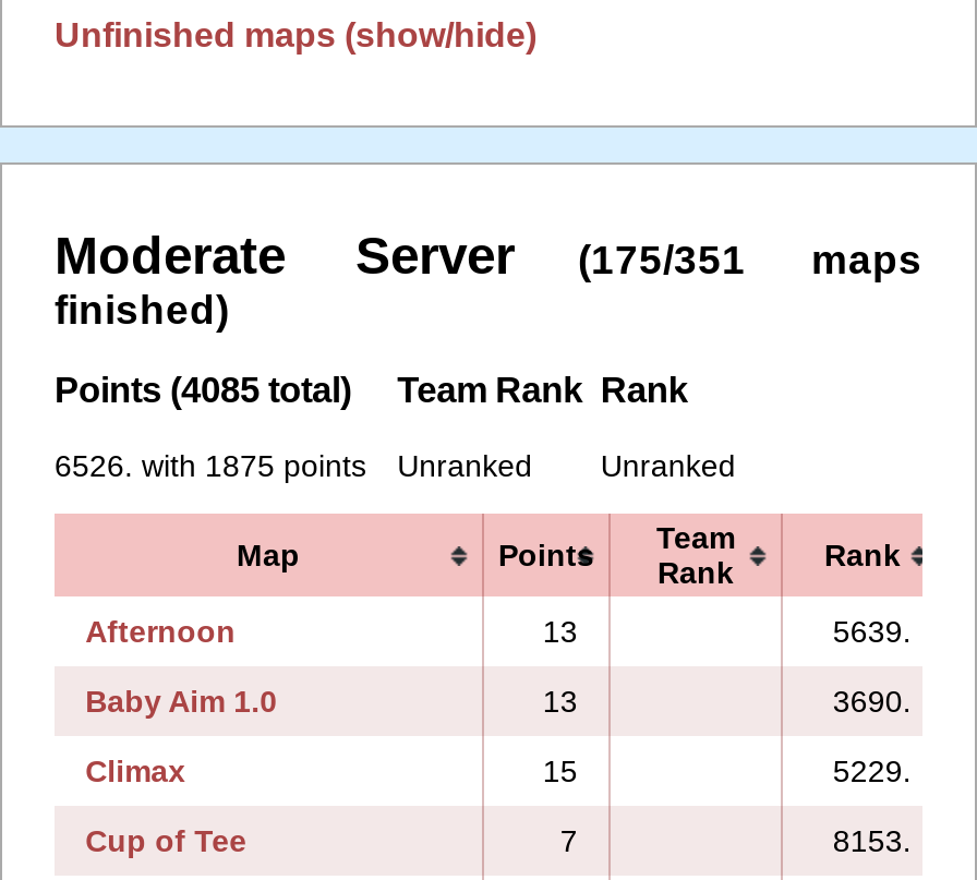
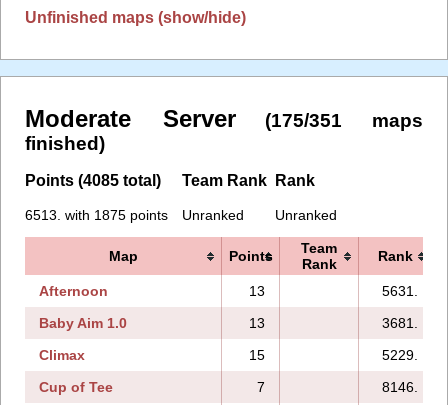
- 6526. with 1875 points Unranked Unranked
+ 6513. with 1875 points Unranked Unranked

- 5639.
+ 5631.

- 3690.
+ 3681.

- 8153.
+ 8146.
